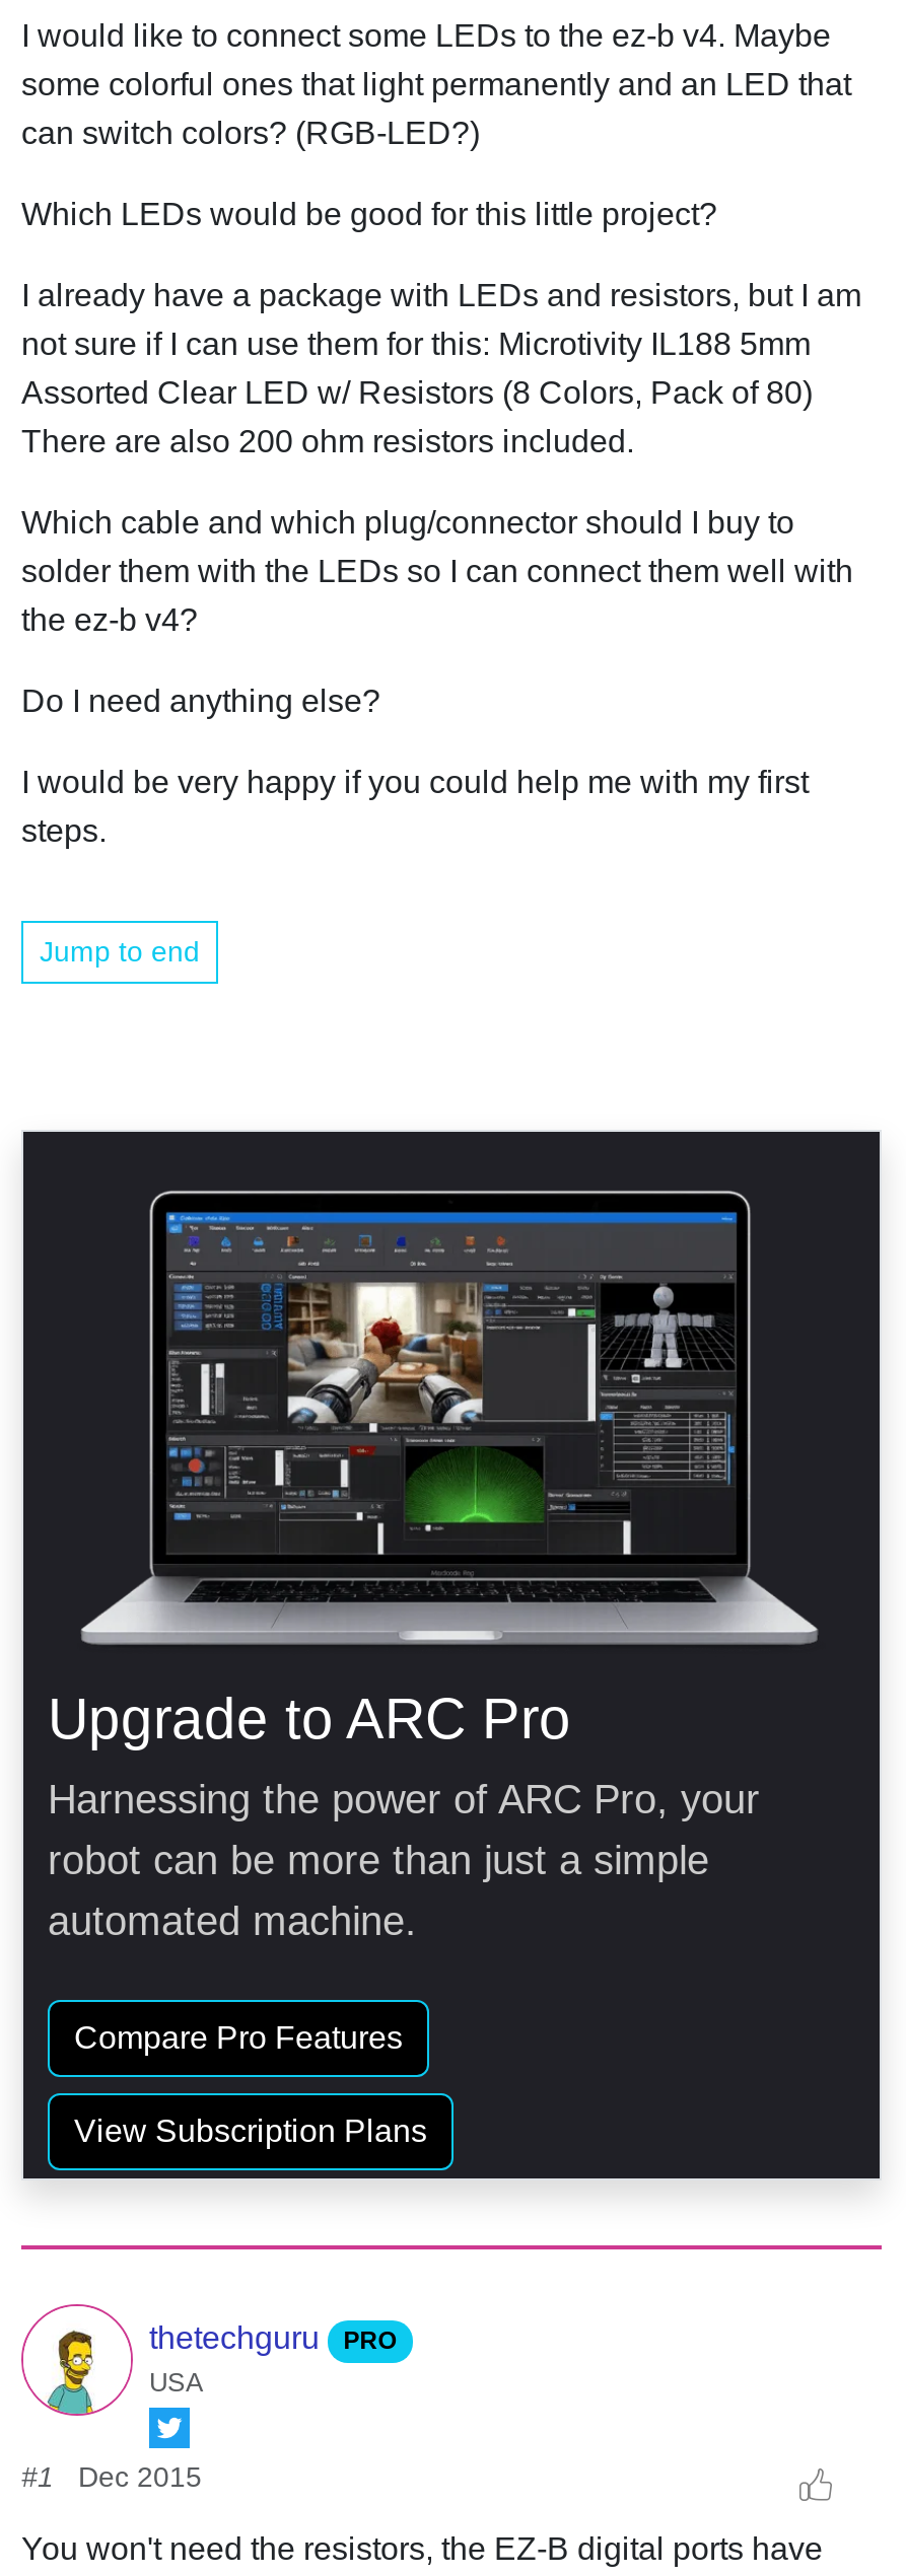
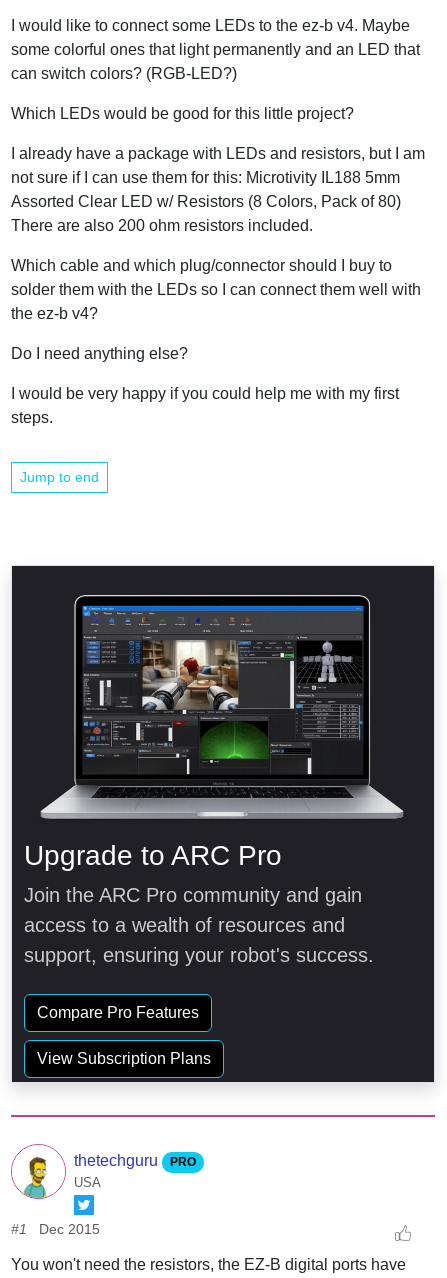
- Harnessing the power of ARC Pro, your
- robot can be more than just a simple
- automated machine.
+ Join the ARC Pro community and gain
+ access to a wealth of resources and
+ support, ensuring your robot's success.
